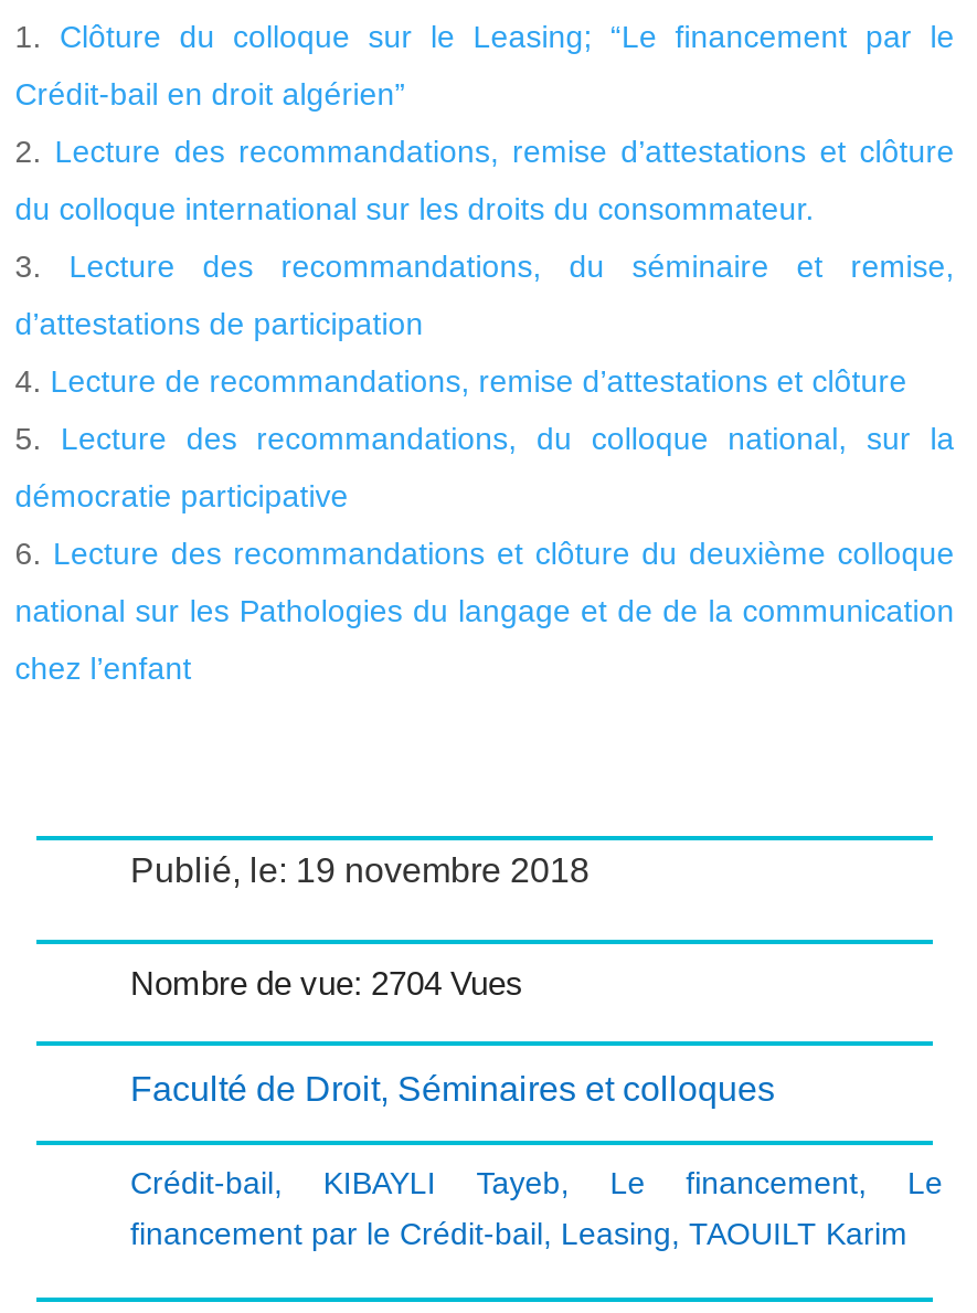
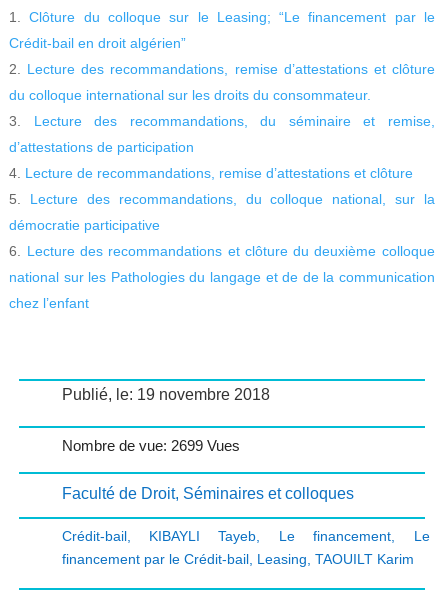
- Nombre de vue: 2704 Vues
+ Nombre de vue: 2699 Vues
